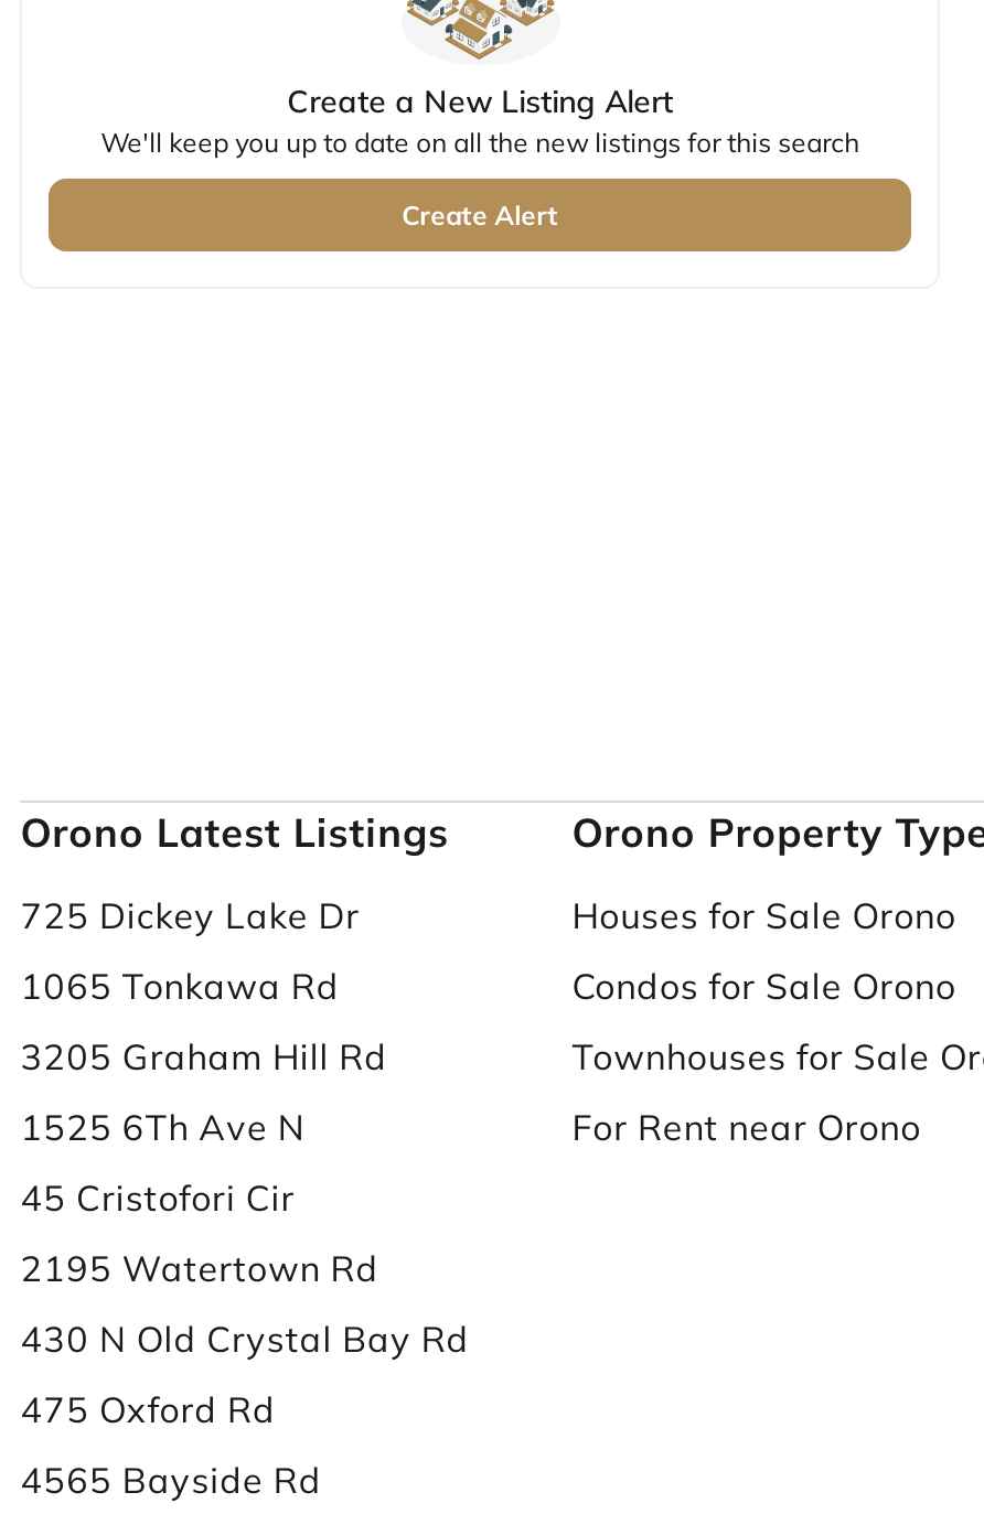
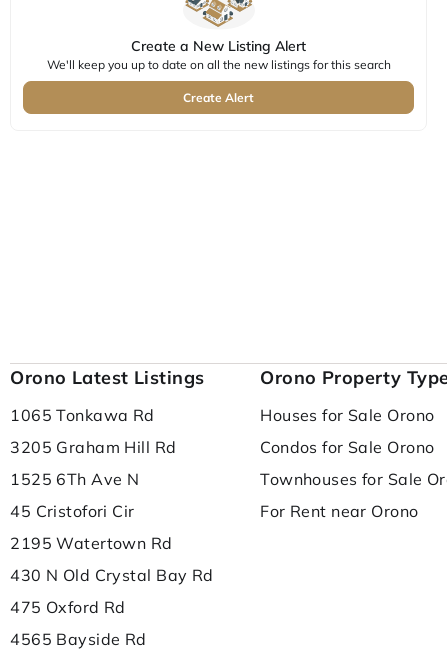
- 725 Dickey Lake Dr
